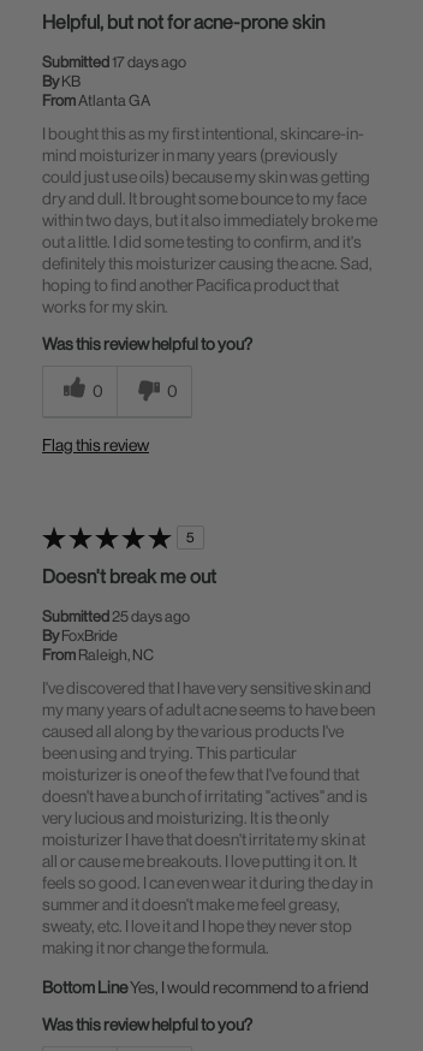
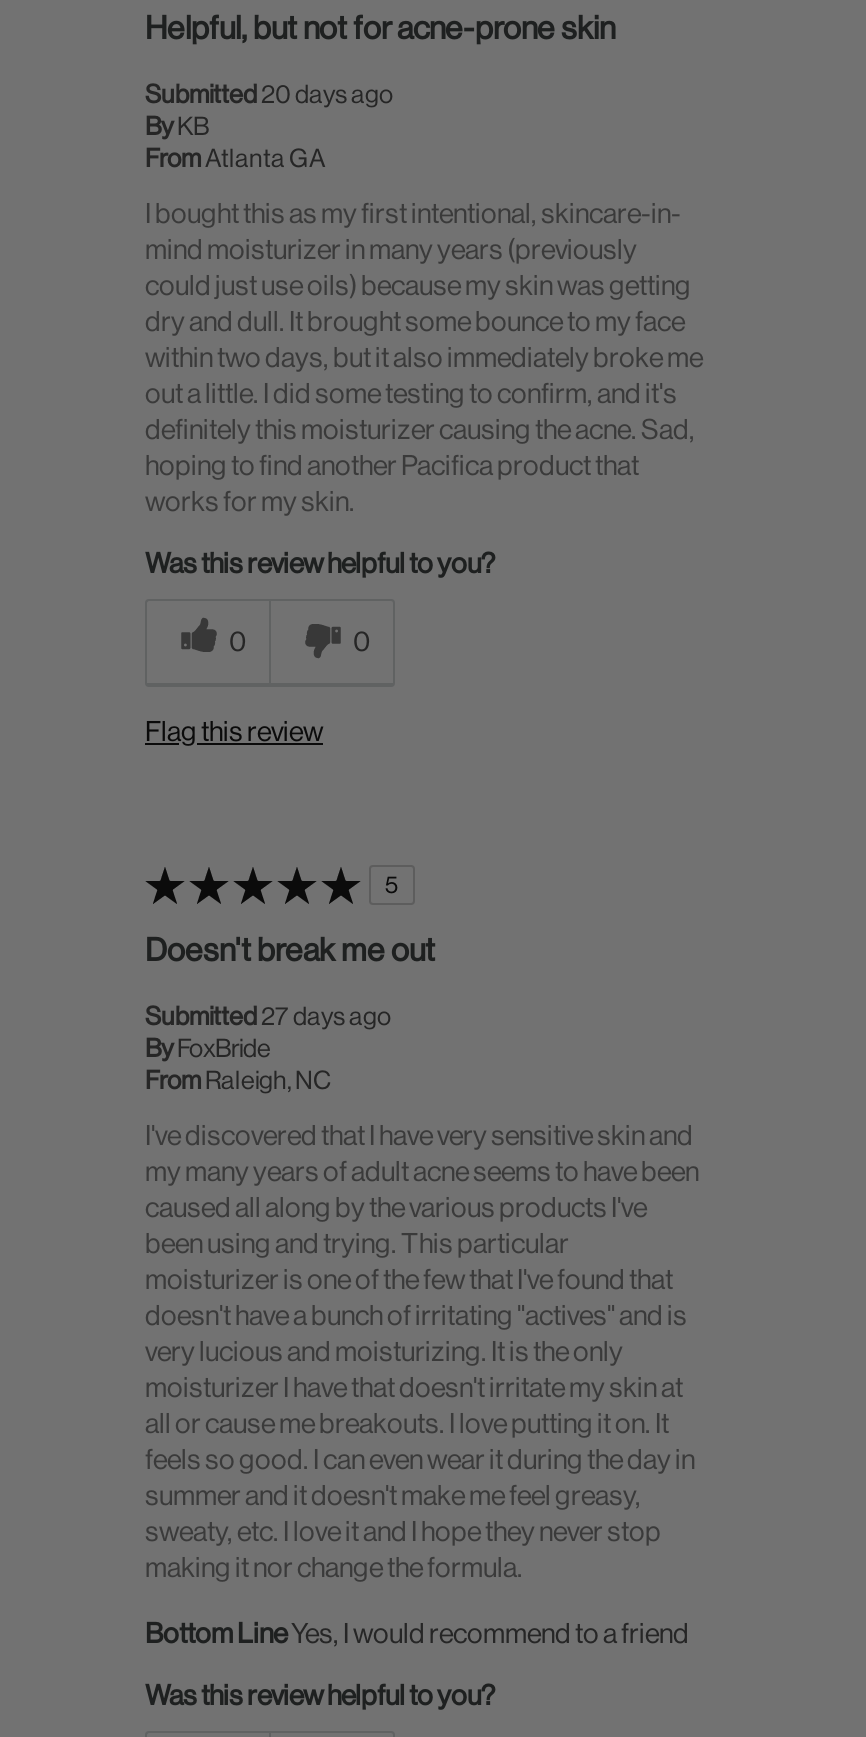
- Submitted17 days ago
+ Submitted20 days ago

- Submitted25 days ago
+ Submitted27 days ago
